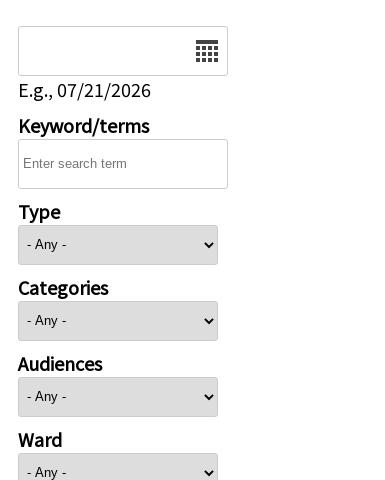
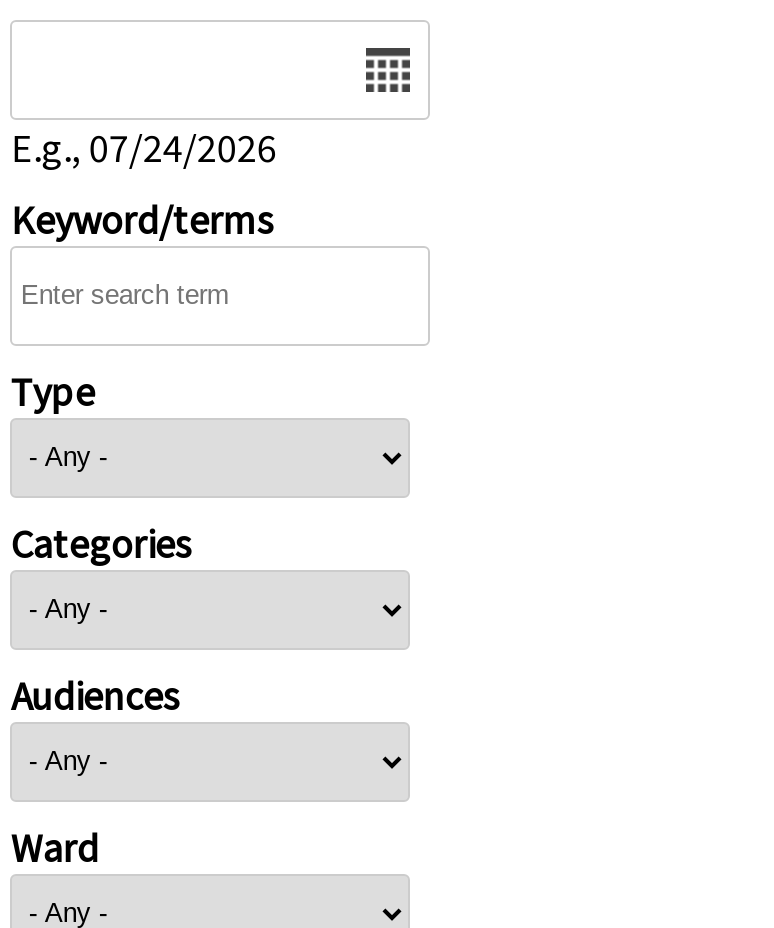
- E.g., 07/21/2026
+ E.g., 07/24/2026
